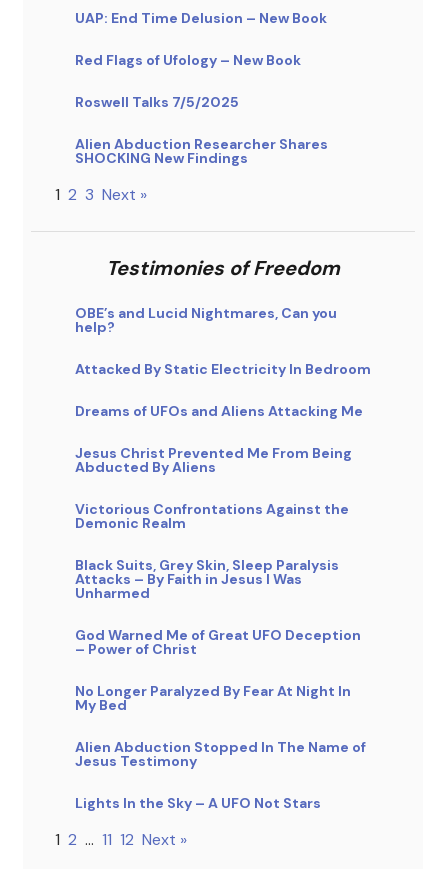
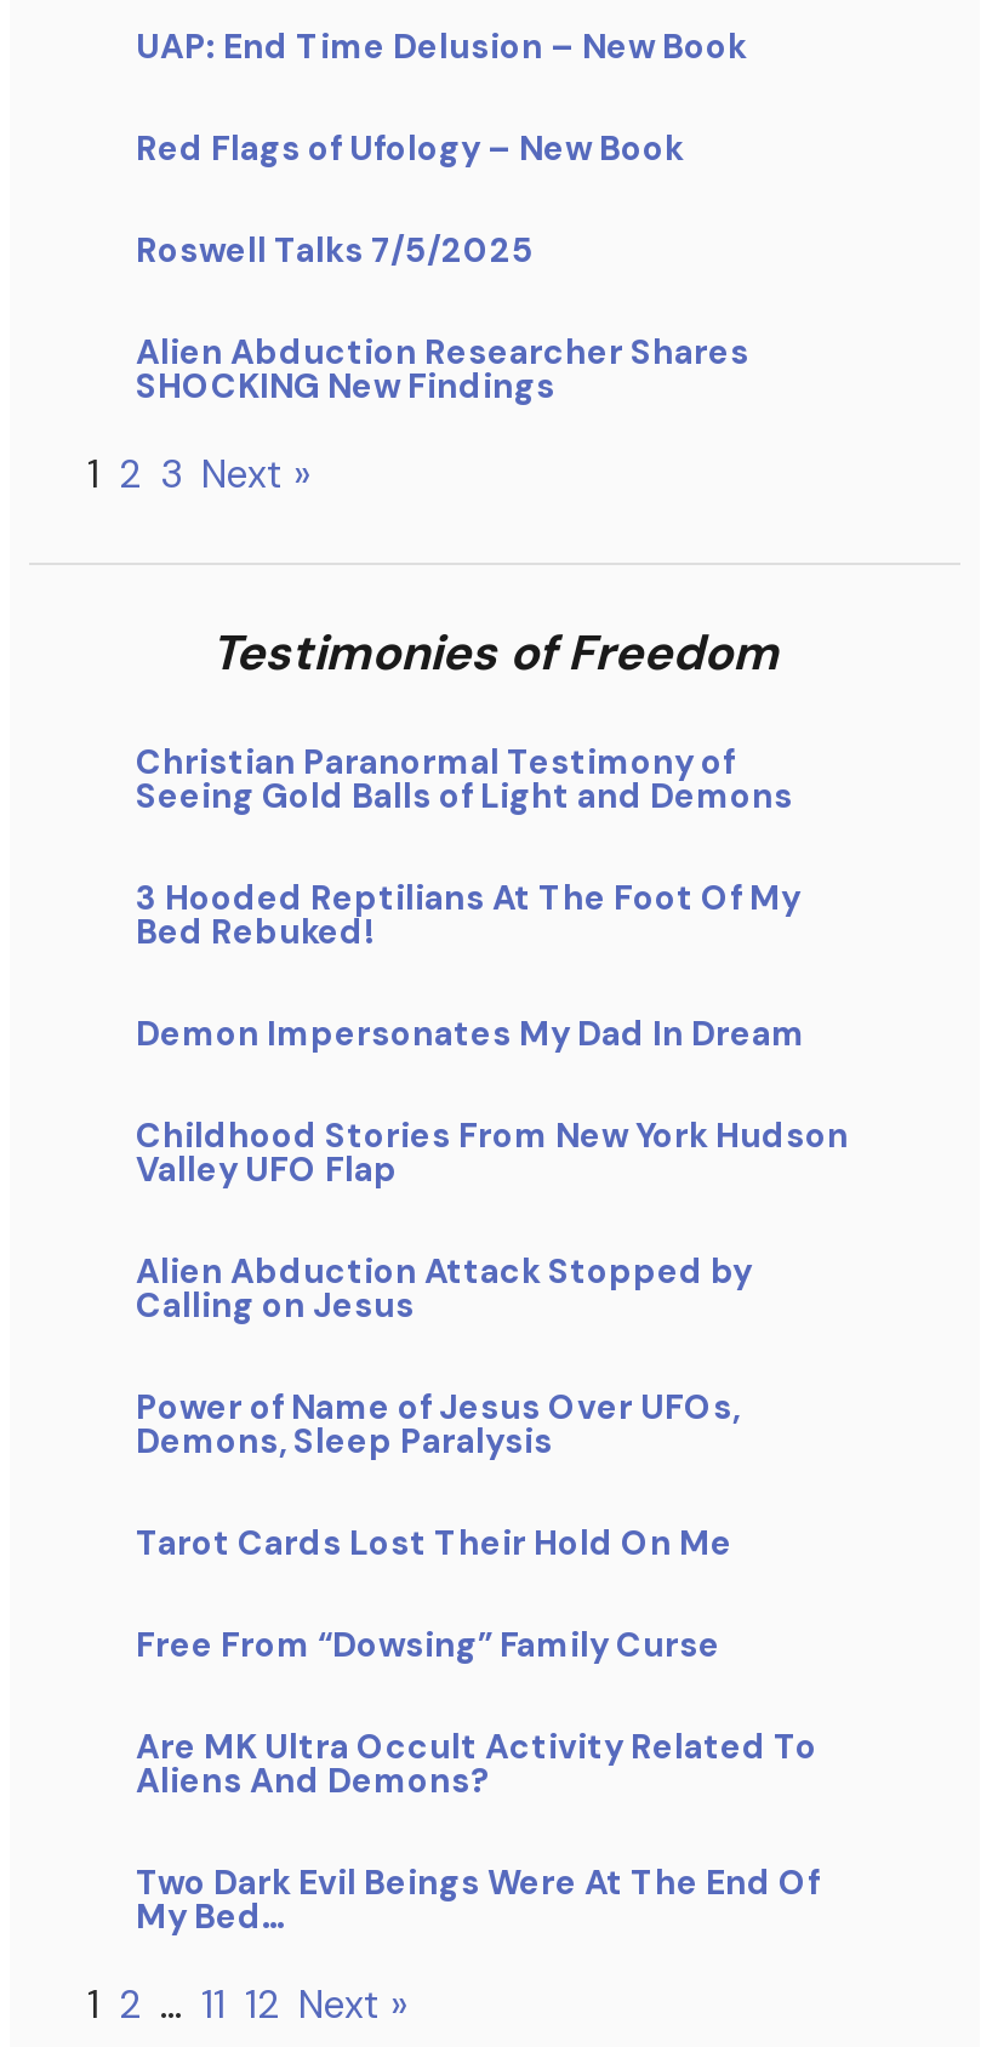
- OBE’s and Lucid Nightmares, Can you
- help?
+ Christian Paranormal Testimony of
+ Seeing Gold Balls of Light and Demons

- Attacked By Static Electricity In Bedroom
+ 3 Hooded Reptilians At The Foot Of My
+ Bed Rebuked!

- Dreams of UFOs and Aliens Attacking Me
+ Demon Impersonates My Dad In Dream

- Jesus Christ Prevented Me From Being
- Abducted By Aliens
+ Childhood Stories From New York Hudson
+ Valley UFO Flap

- Victorious Confrontations Against the
- Demonic Realm
+ Alien Abduction Attack Stopped by
+ Calling on Jesus

- Black Suits, Grey Skin, Sleep Paralysis
- Attacks – By Faith in Jesus I Was
- Unharmed
+ Power of Name of Jesus Over UFOs,
+ Demons, Sleep Paralysis

- God Warned Me of Great UFO Deception
- – Power of Christ
+ Tarot Cards Lost Their Hold On Me

- No Longer Paralyzed By Fear At Night In
- My Bed
+ Free From “Dowsing” Family Curse

- Alien Abduction Stopped In The Name of
- Jesus Testimony
+ Are MK Ultra Occult Activity Related To
+ Aliens And Demons?

- Lights In the Sky – A UFO Not Stars
+ Two Dark Evil Beings Were At The End Of
+ My Bed…
